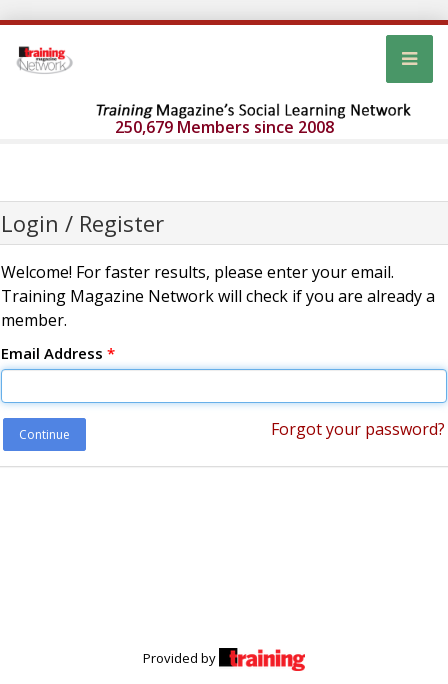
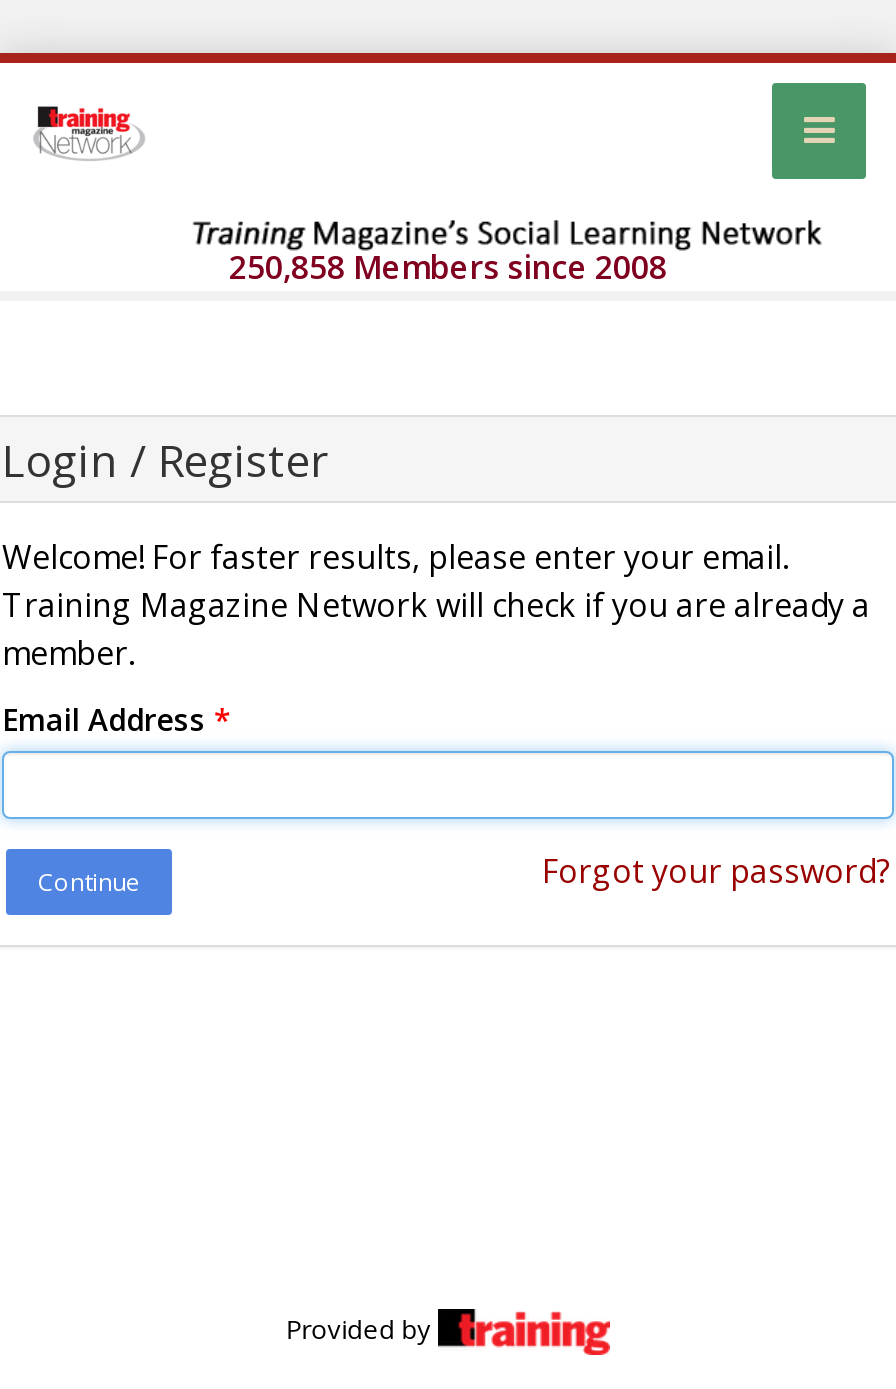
- 250,679 Members since 2008
+ 250,858 Members since 2008
